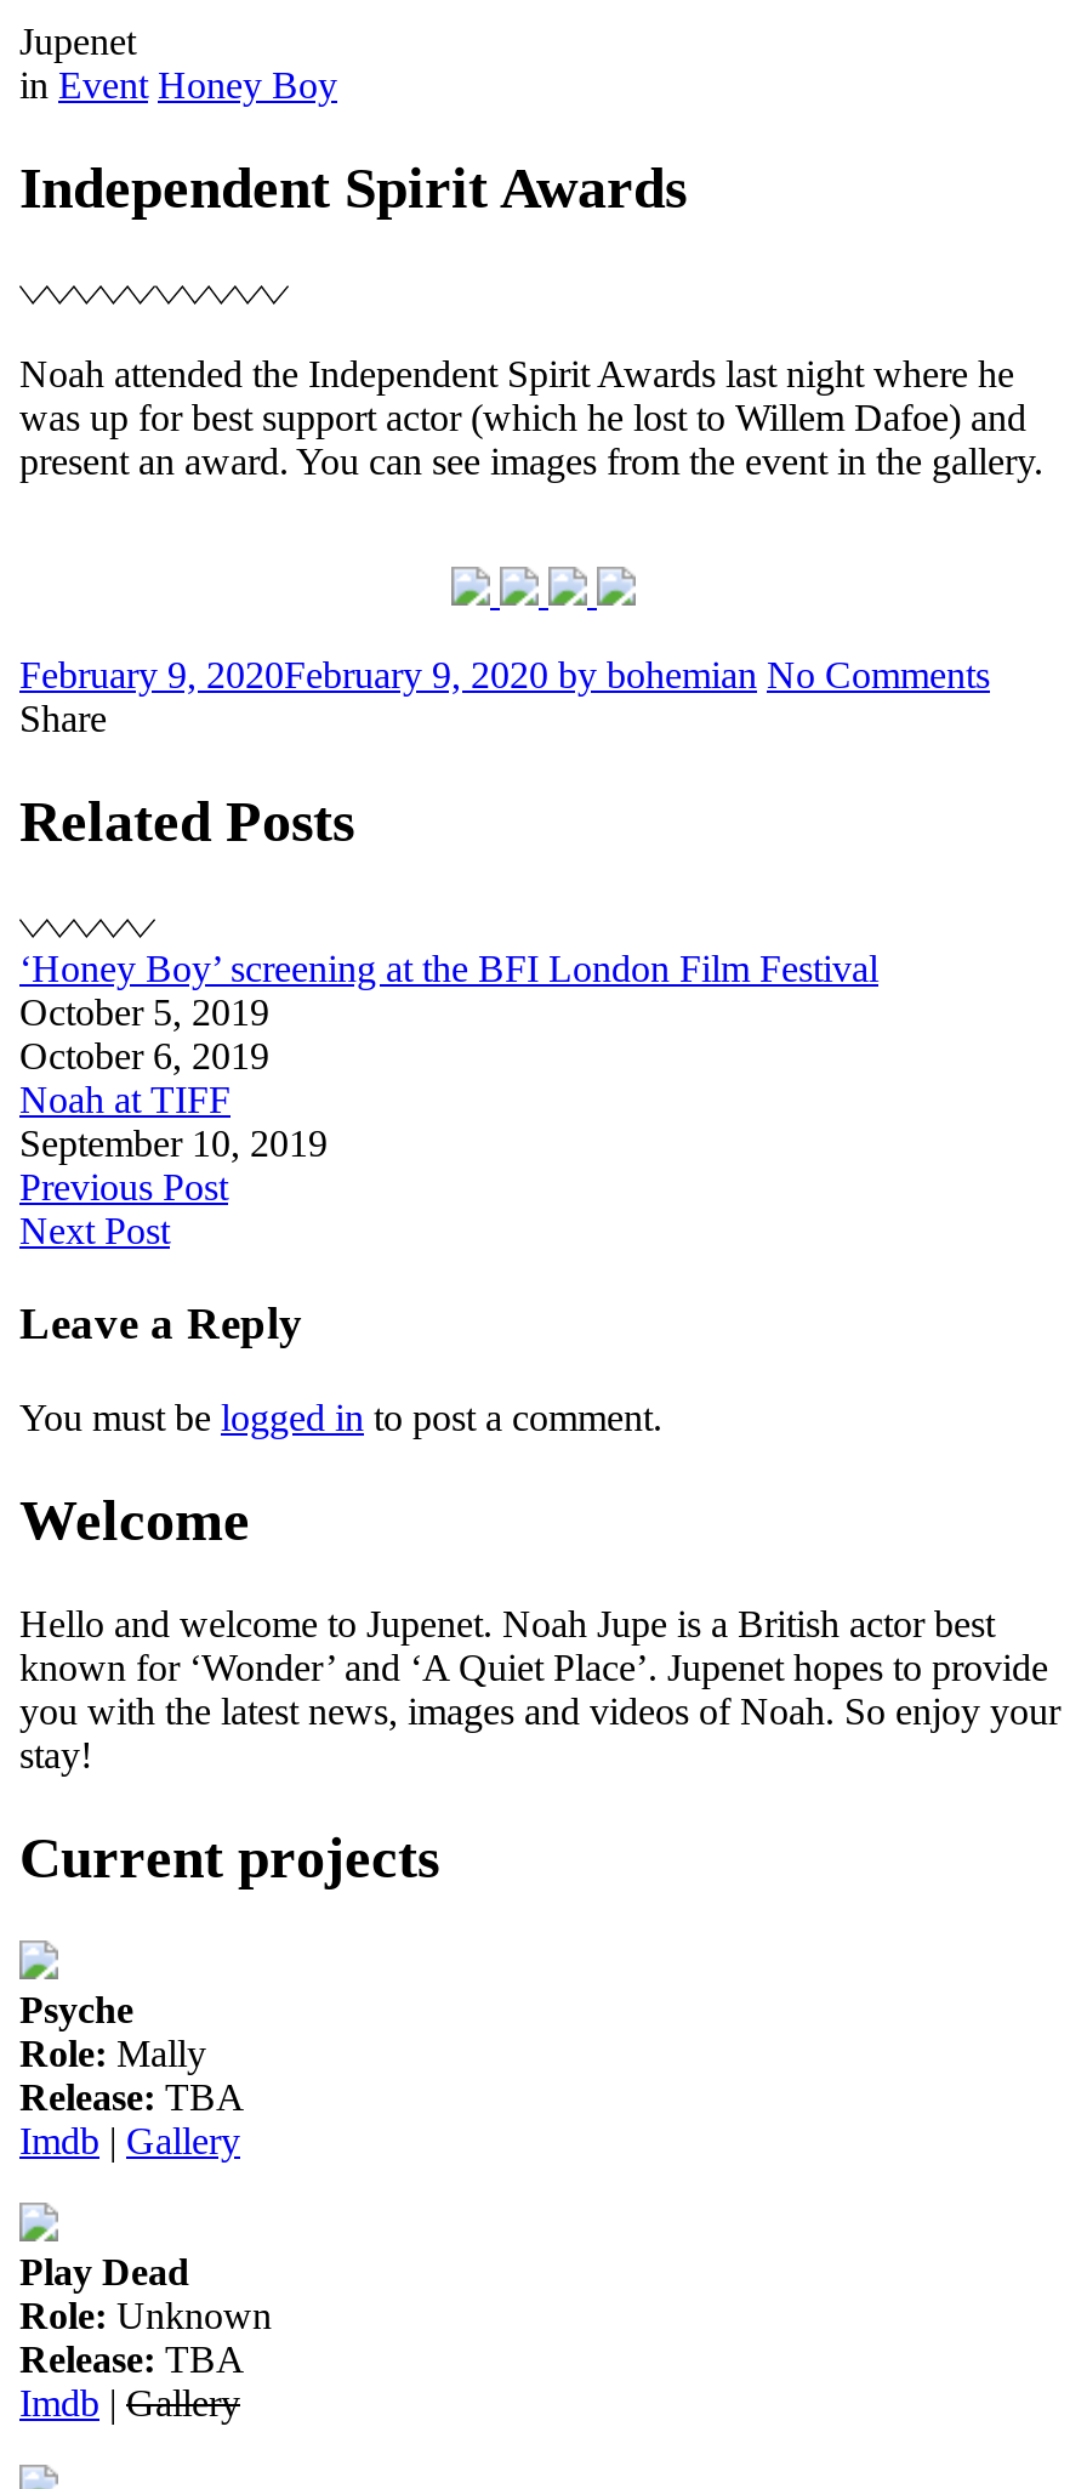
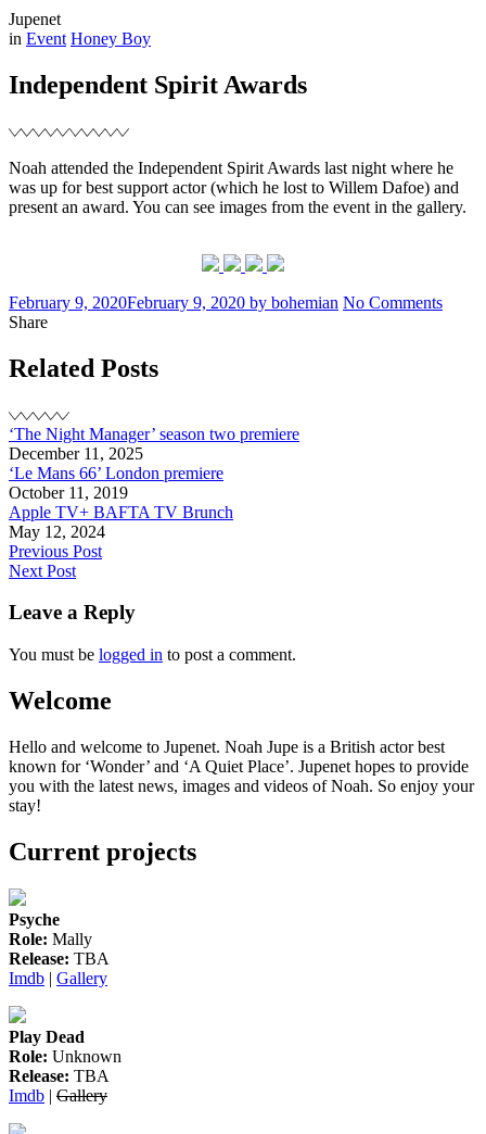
- ‘Honey Boy’ screening at the BFI London Film Festival
- October 5, 2019
- October 6, 2019
- Noah at TIFF
- September 10, 2019
+ ‘The Night Manager’ season two premiere
+ December 11, 2025
+ ‘Le Mans 66’ London premiere
+ October 11, 2019
+ Apple TV+ BAFTA TV Brunch
+ May 12, 2024
